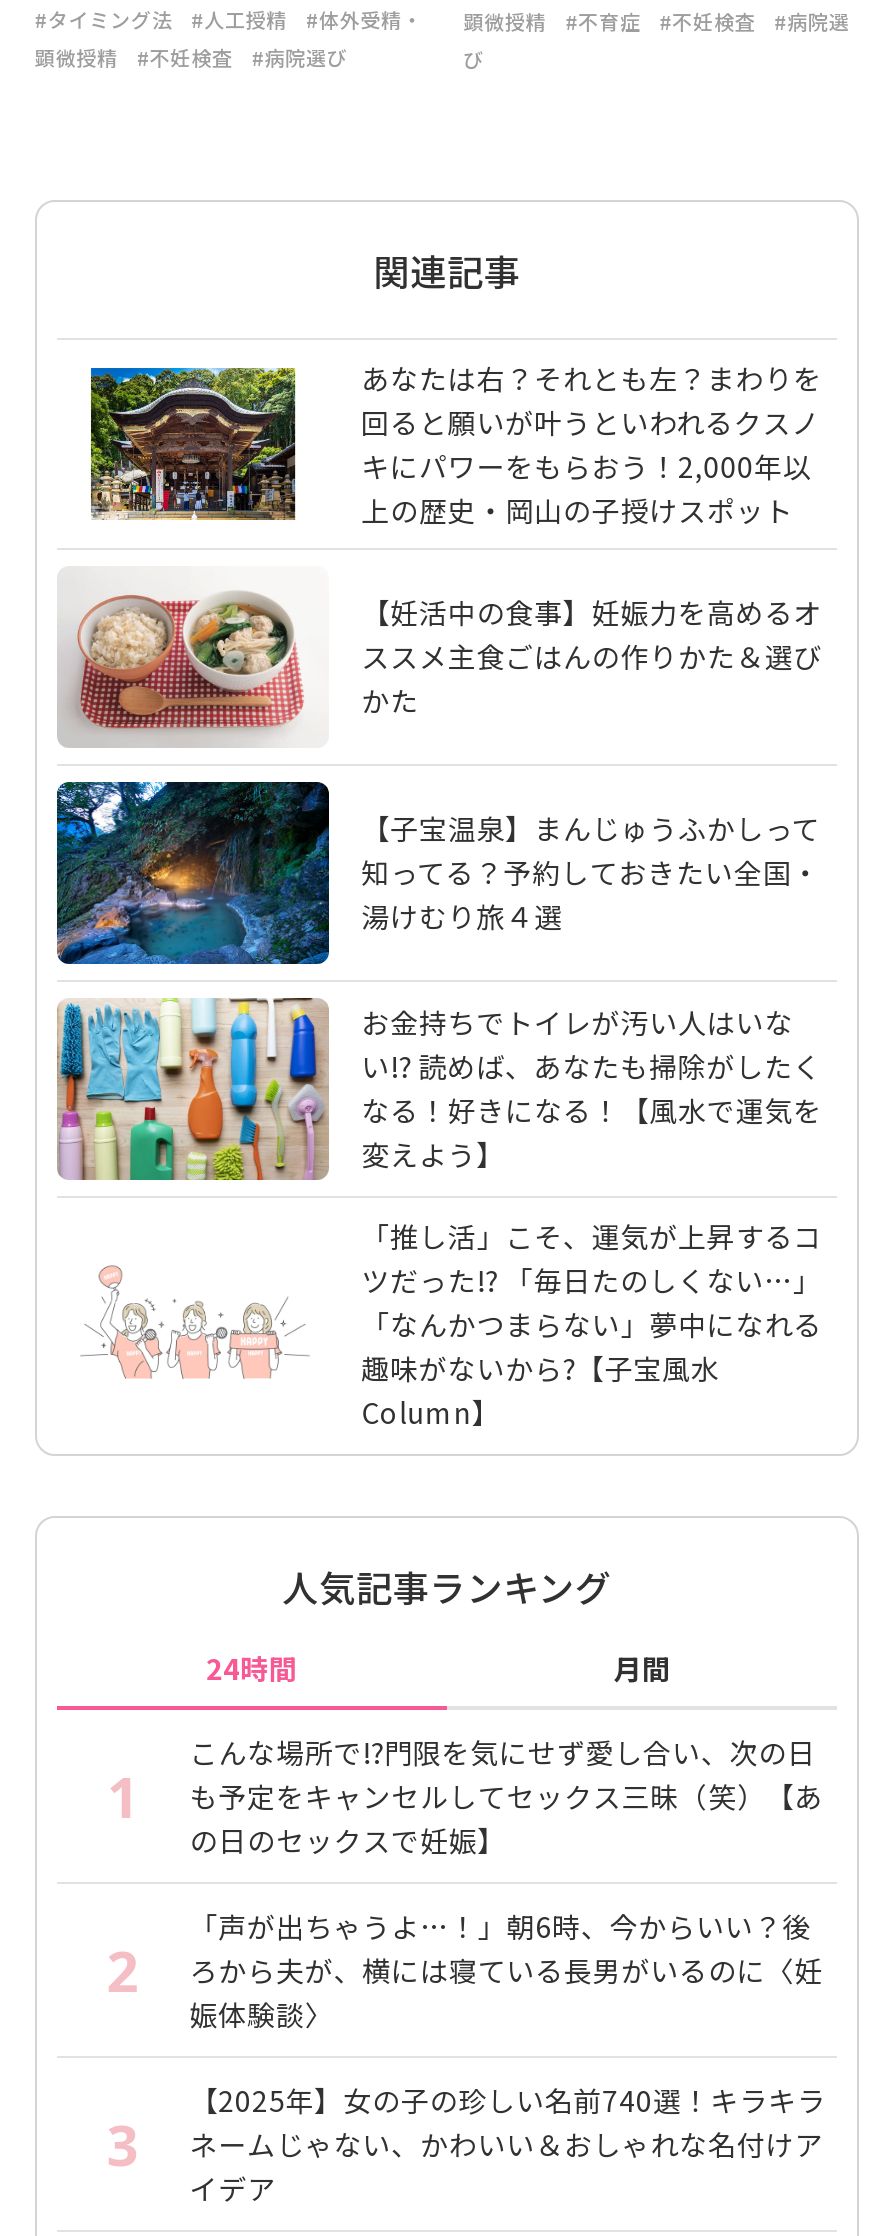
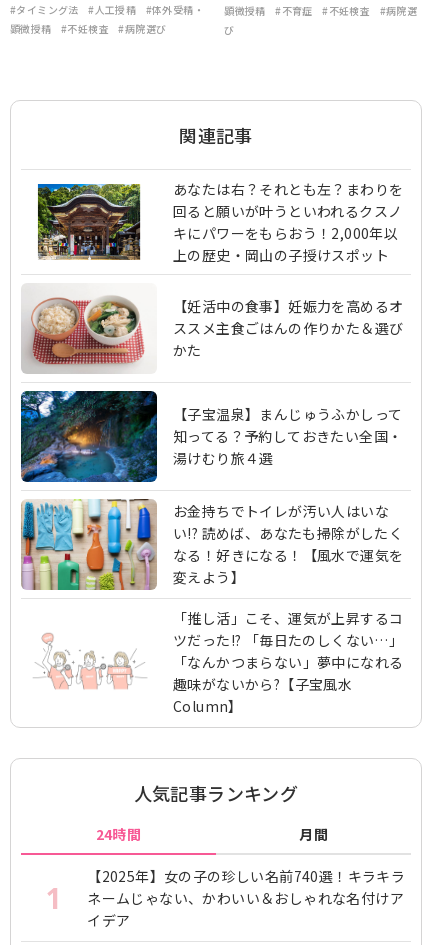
- こんな場所で!?門限を気にせず愛し合い、次の日
- も予定をキャンセルしてセックス三昧（笑）【あ
- の日のセックスで妊娠】
- 2

- 「声が出ちゃうよ…！」朝6時、今からいい？後
- ろから夫が、横には寝ている長男がいるのに〈妊
- 娠体験談〉
- 3
